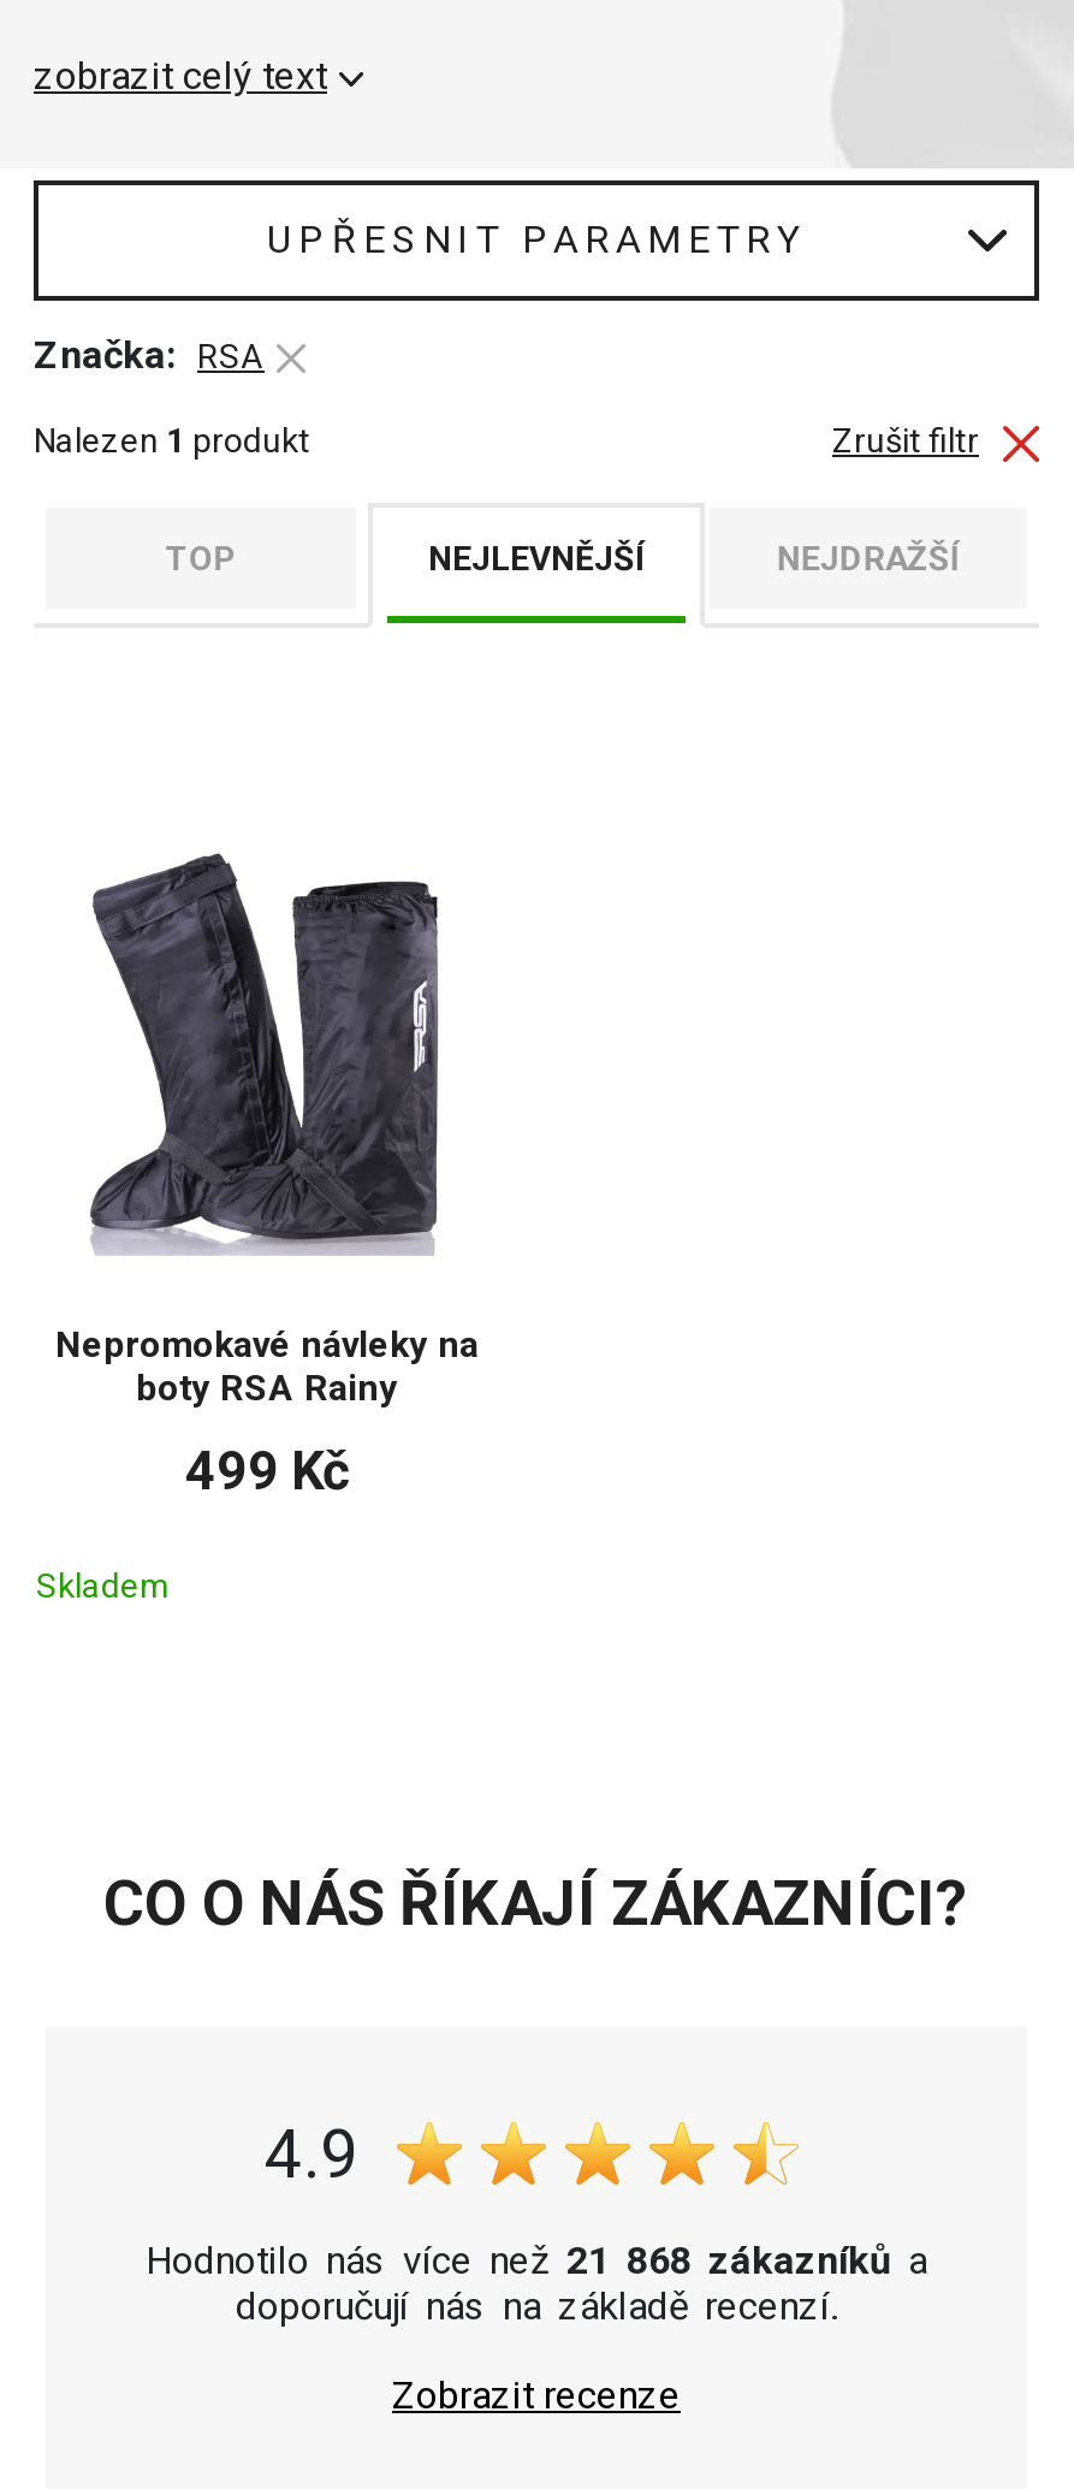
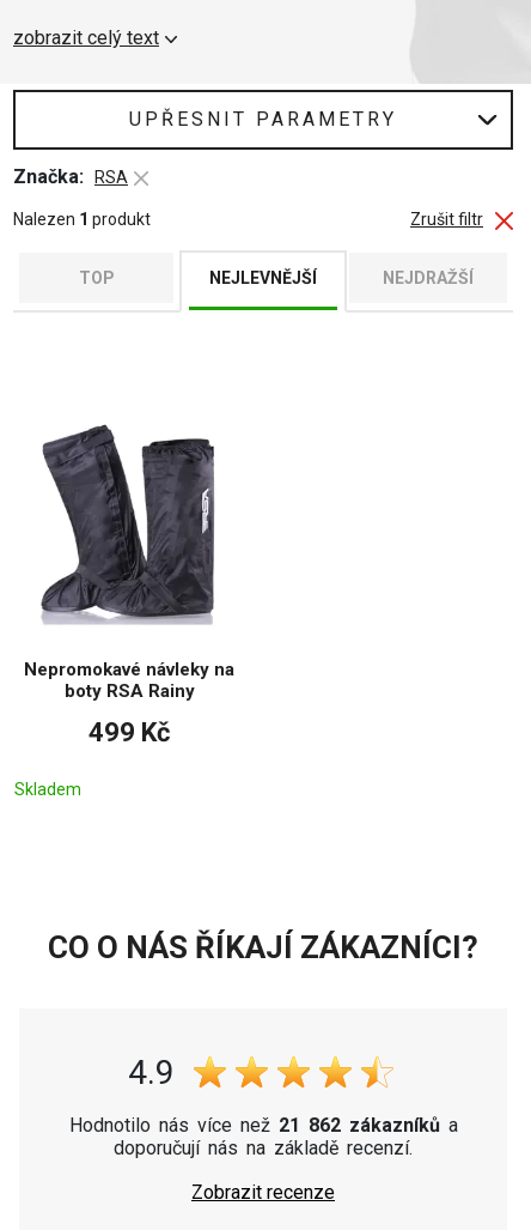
- Hodnotilo nás více než 21 868 zákazníků a
+ Hodnotilo nás více než 21 862 zákazníků a
